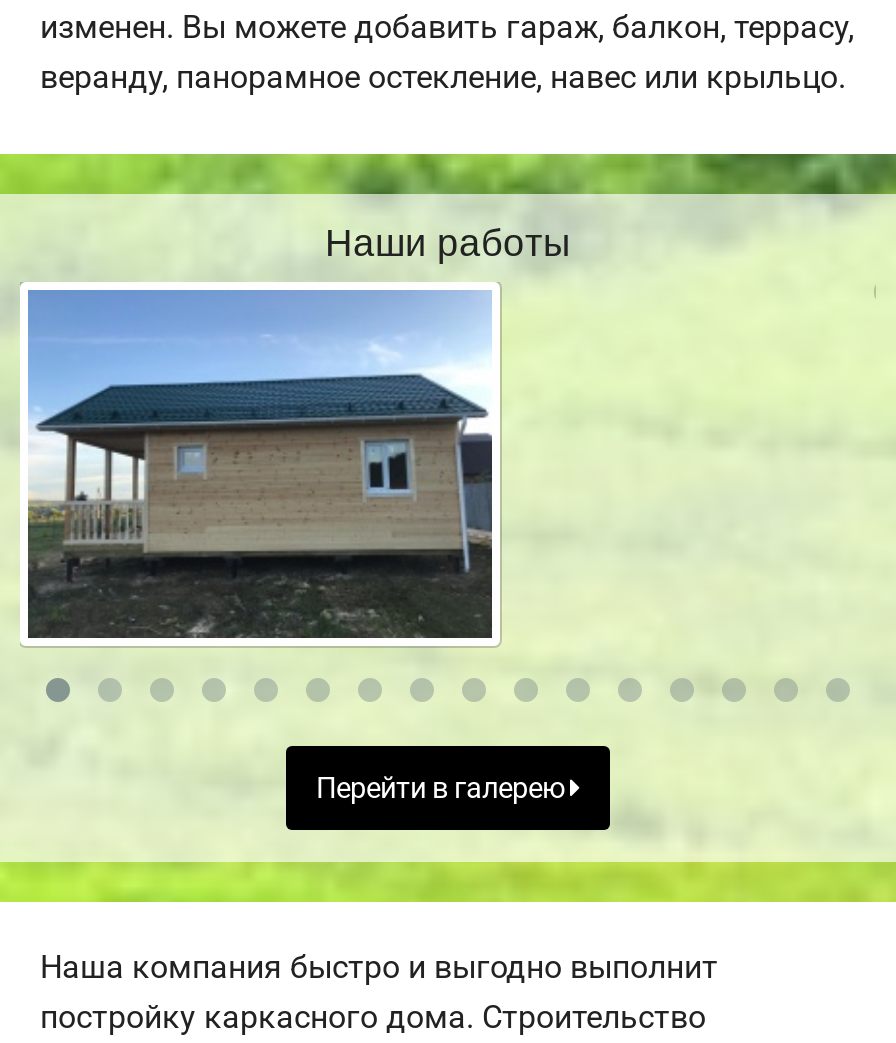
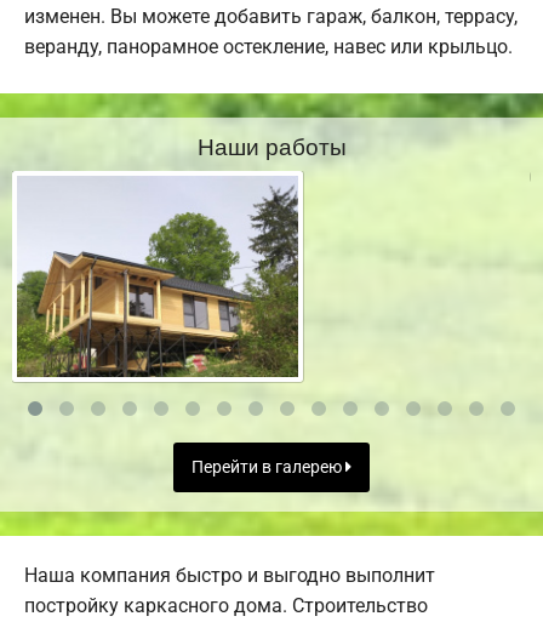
- [image]
+ [image]
